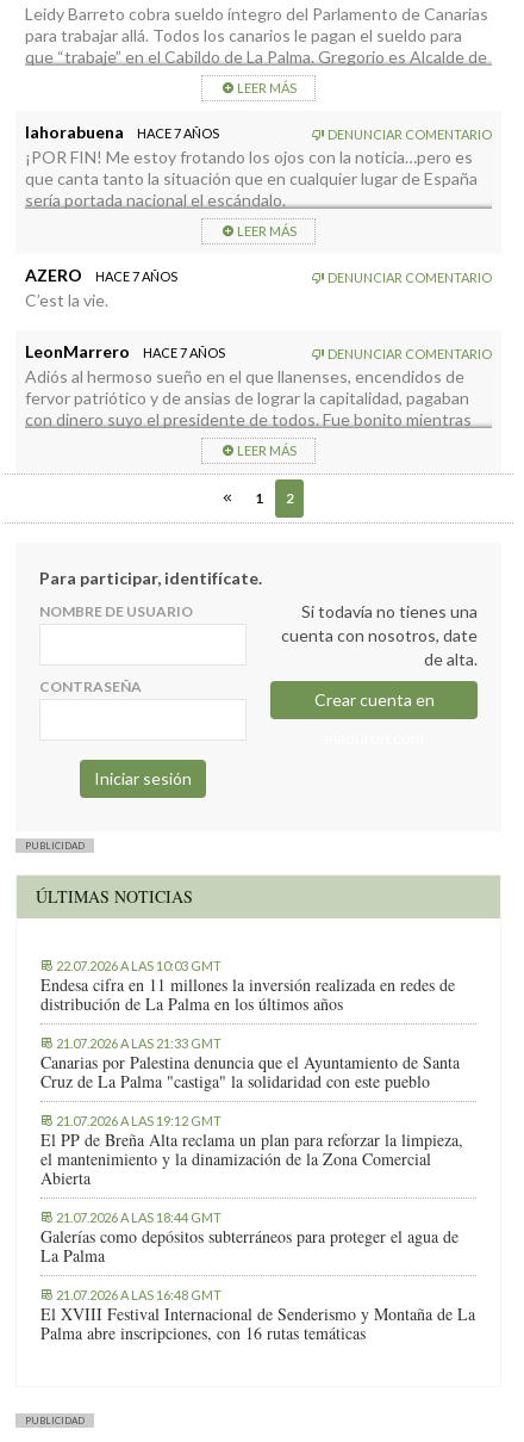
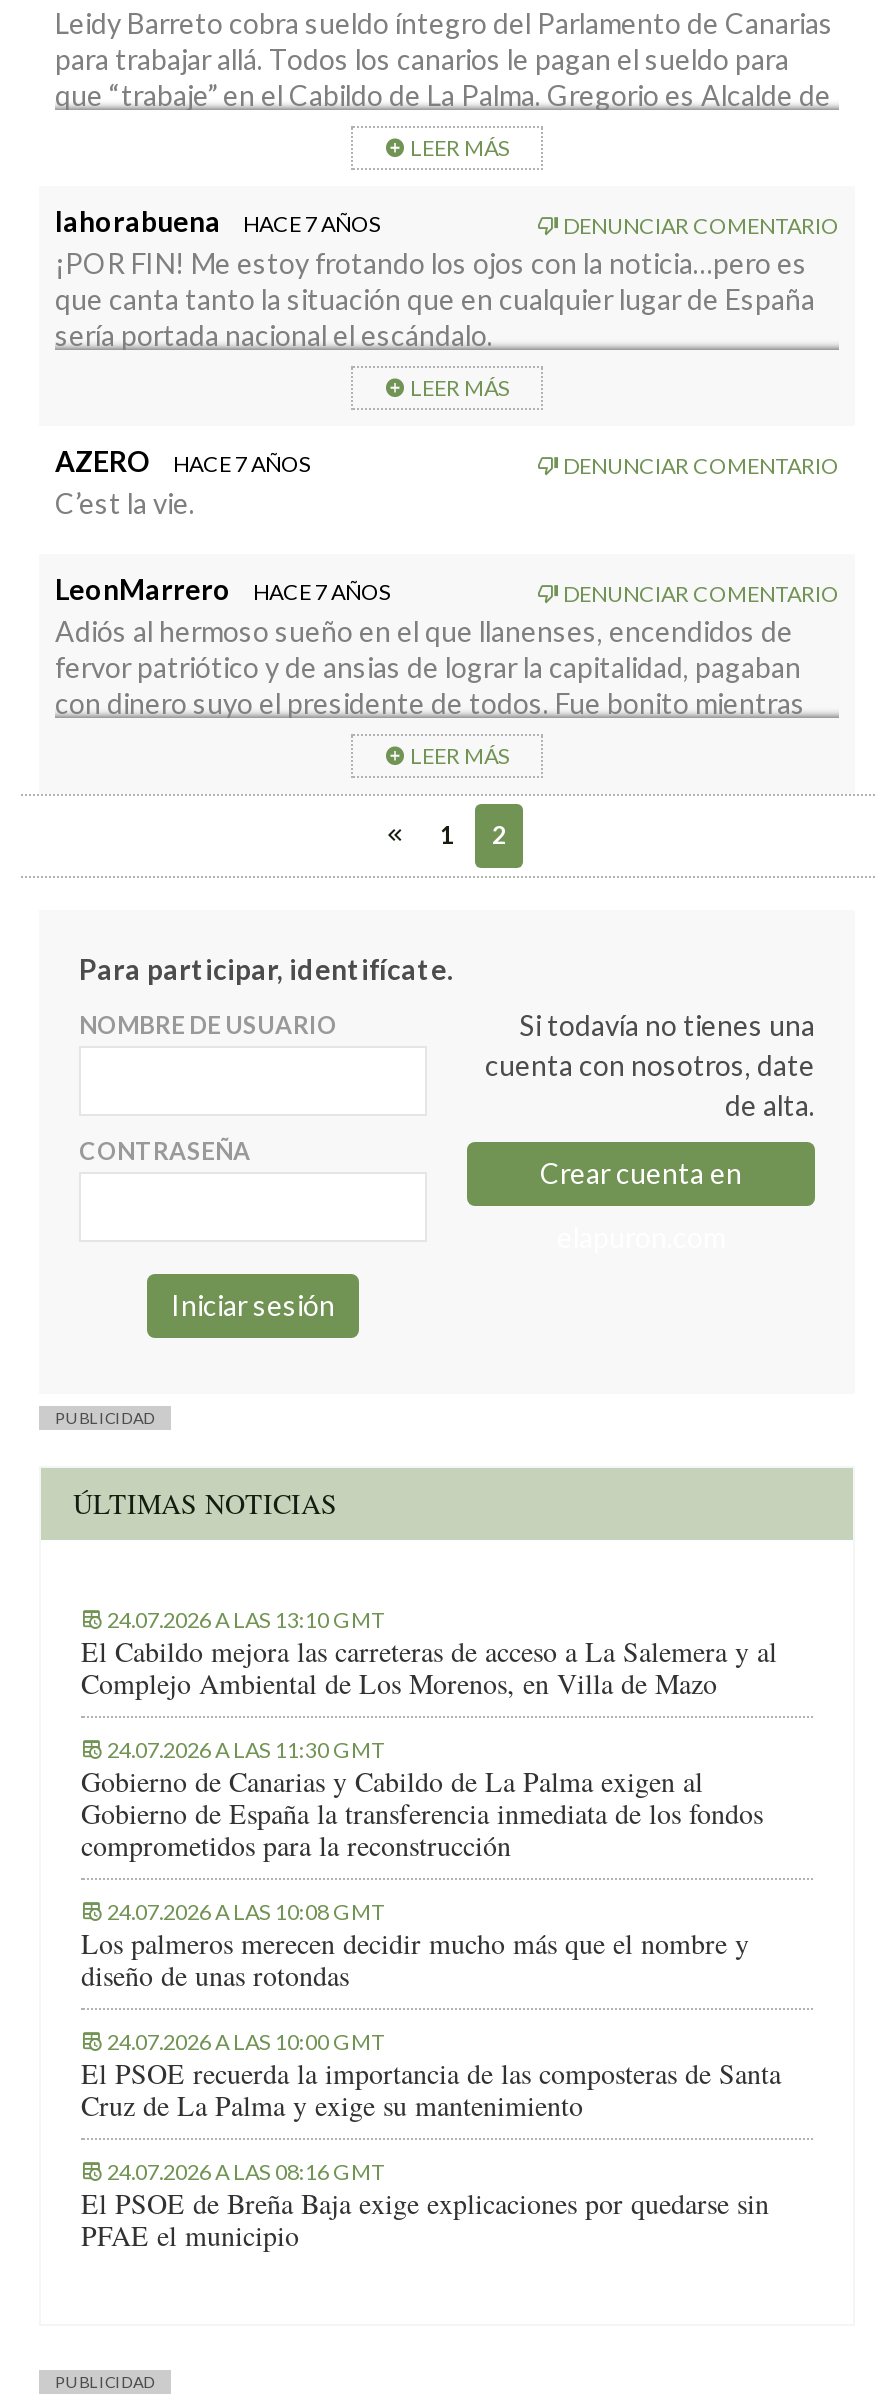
- 22.07.2026 A LAS 10:03 GMT
- Endesa cifra en 11 millones la inversión realizada en redes de
- distribución de La Palma en los últimos años
+ 24.07.2026 A LAS 13:10 GMT
+ El Cabildo mejora las carreteras de acceso a La Salemera y al
+ Complejo Ambiental de Los Morenos, en Villa de Mazo

- 21.07.2026 A LAS 21:33 GMT
- Canarias por Palestina denuncia que el Ayuntamiento de Santa
- Cruz de La Palma "castiga" la solidaridad con este pueblo
+ 24.07.2026 A LAS 11:30 GMT
+ Gobierno de Canarias y Cabildo de La Palma exigen al
+ Gobierno de España la transferencia inmediata de los fondos
+ comprometidos para la reconstrucción

- 21.07.2026 A LAS 19:12 GMT
- El PP de Breña Alta reclama un plan para reforzar la limpieza,
- el mantenimiento y la dinamización de la Zona Comercial
- Abierta
+ 24.07.2026 A LAS 10:08 GMT
+ Los palmeros merecen decidir mucho más que el nombre y
+ diseño de unas rotondas

- 21.07.2026 A LAS 18:44 GMT
- Galerías como depósitos subterráneos para proteger el agua de
- La Palma
+ 24.07.2026 A LAS 10:00 GMT
+ El PSOE recuerda la importancia de las composteras de Santa
+ Cruz de La Palma y exige su mantenimiento

- 21.07.2026 A LAS 16:48 GMT
- El XVIII Festival Internacional de Senderismo y Montaña de La
- Palma abre inscripciones, con 16 rutas temáticas
+ 24.07.2026 A LAS 08:16 GMT
+ El PSOE de Breña Baja exige explicaciones por quedarse sin
+ PFAE el municipio
